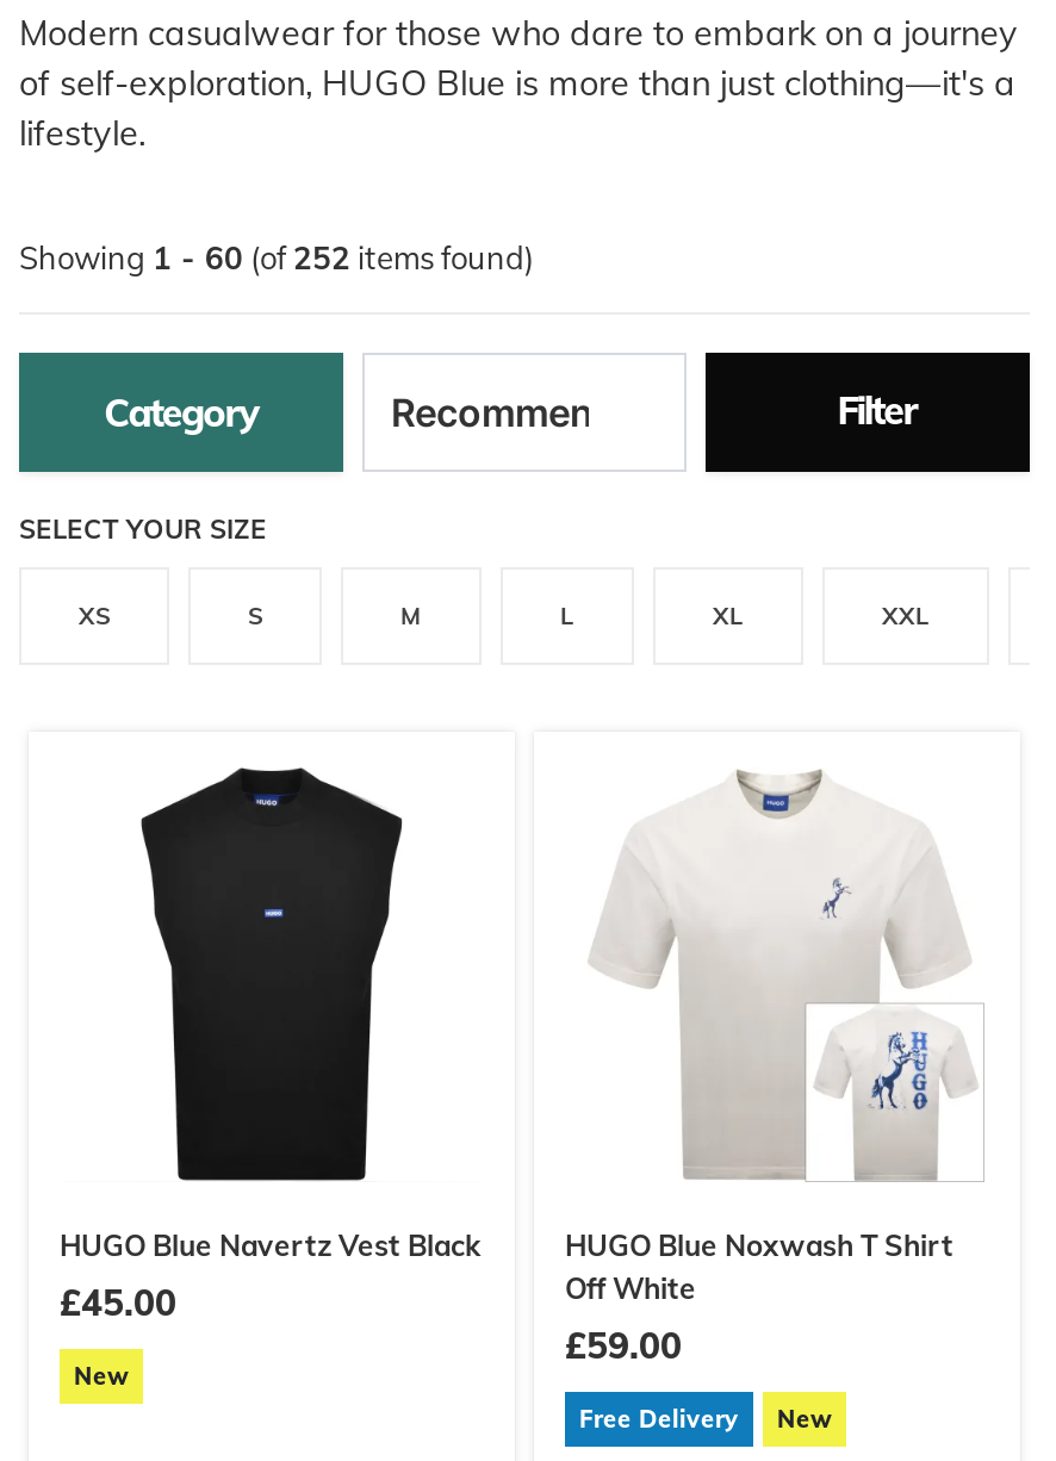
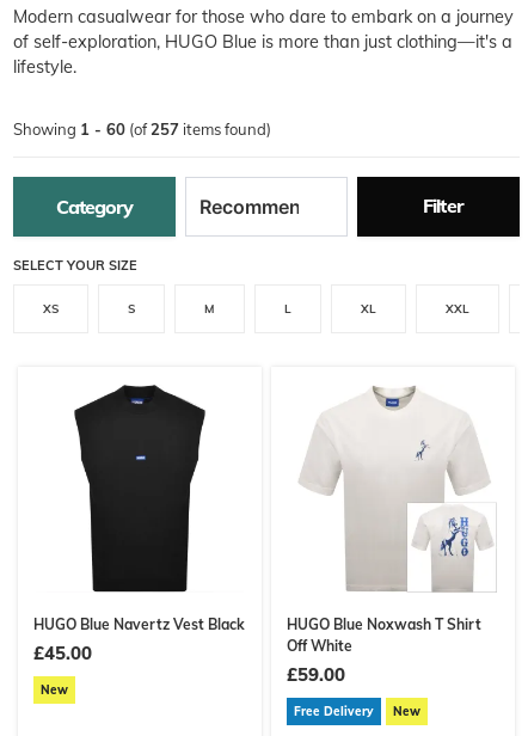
- Showing 1 - 60 (of 252 items found)
+ Showing 1 - 60 (of 257 items found)
